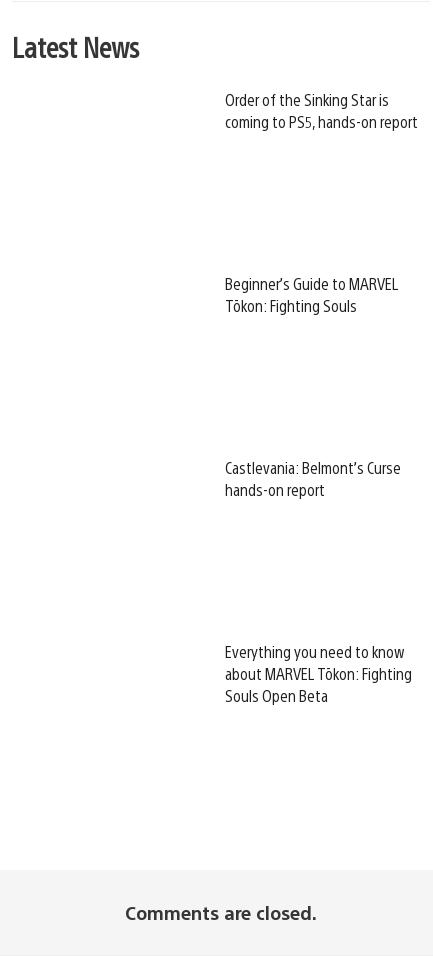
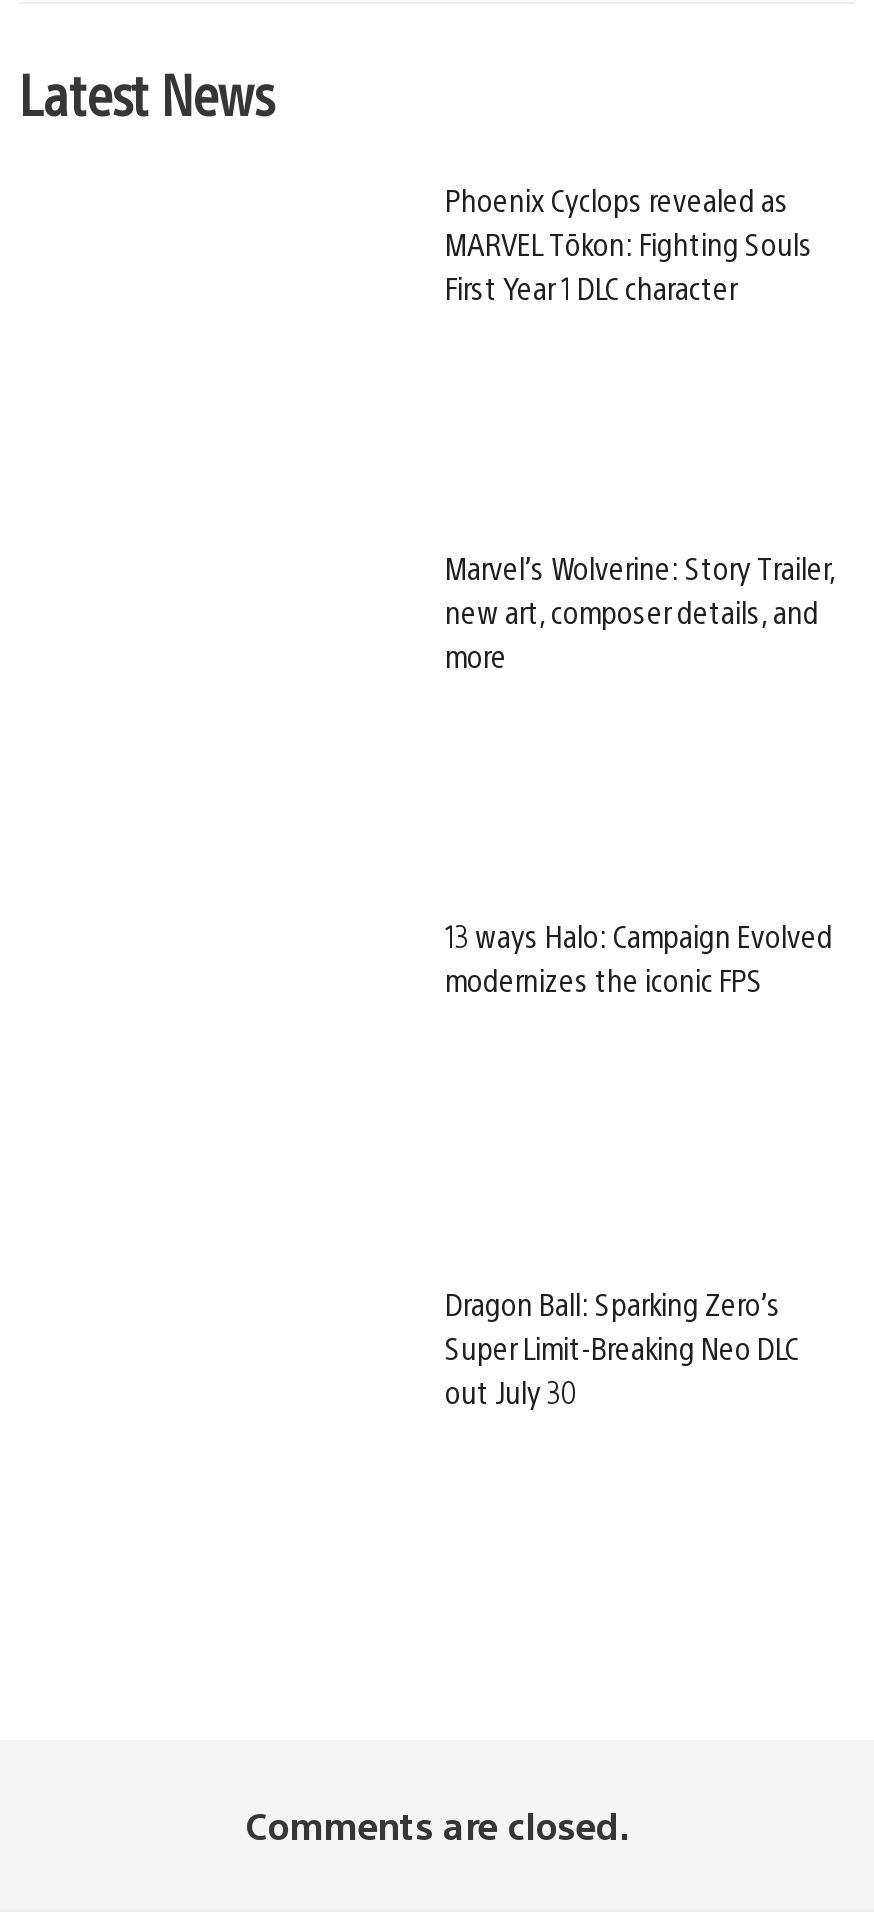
- Order of the Sinking Star is
- coming to PS5, hands-on report
+ Phoenix Cyclops revealed as
+ MARVEL Tōkon: Fighting Souls
+ First Year 1 DLC character

- Beginner’s Guide to MARVEL
- Tōkon: Fighting Souls
+ Marvel’s Wolverine: Story Trailer,
+ new art, composer details, and
+ more

- Castlevania: Belmont’s Curse
- hands-on report
+ 13 ways Halo: Campaign Evolved
+ modernizes the iconic FPS

- Everything you need to know
- about MARVEL Tōkon: Fighting
- Souls Open Beta
+ Dragon Ball: Sparking Zero’s
+ Super Limit-Breaking Neo DLC
+ out July 30
